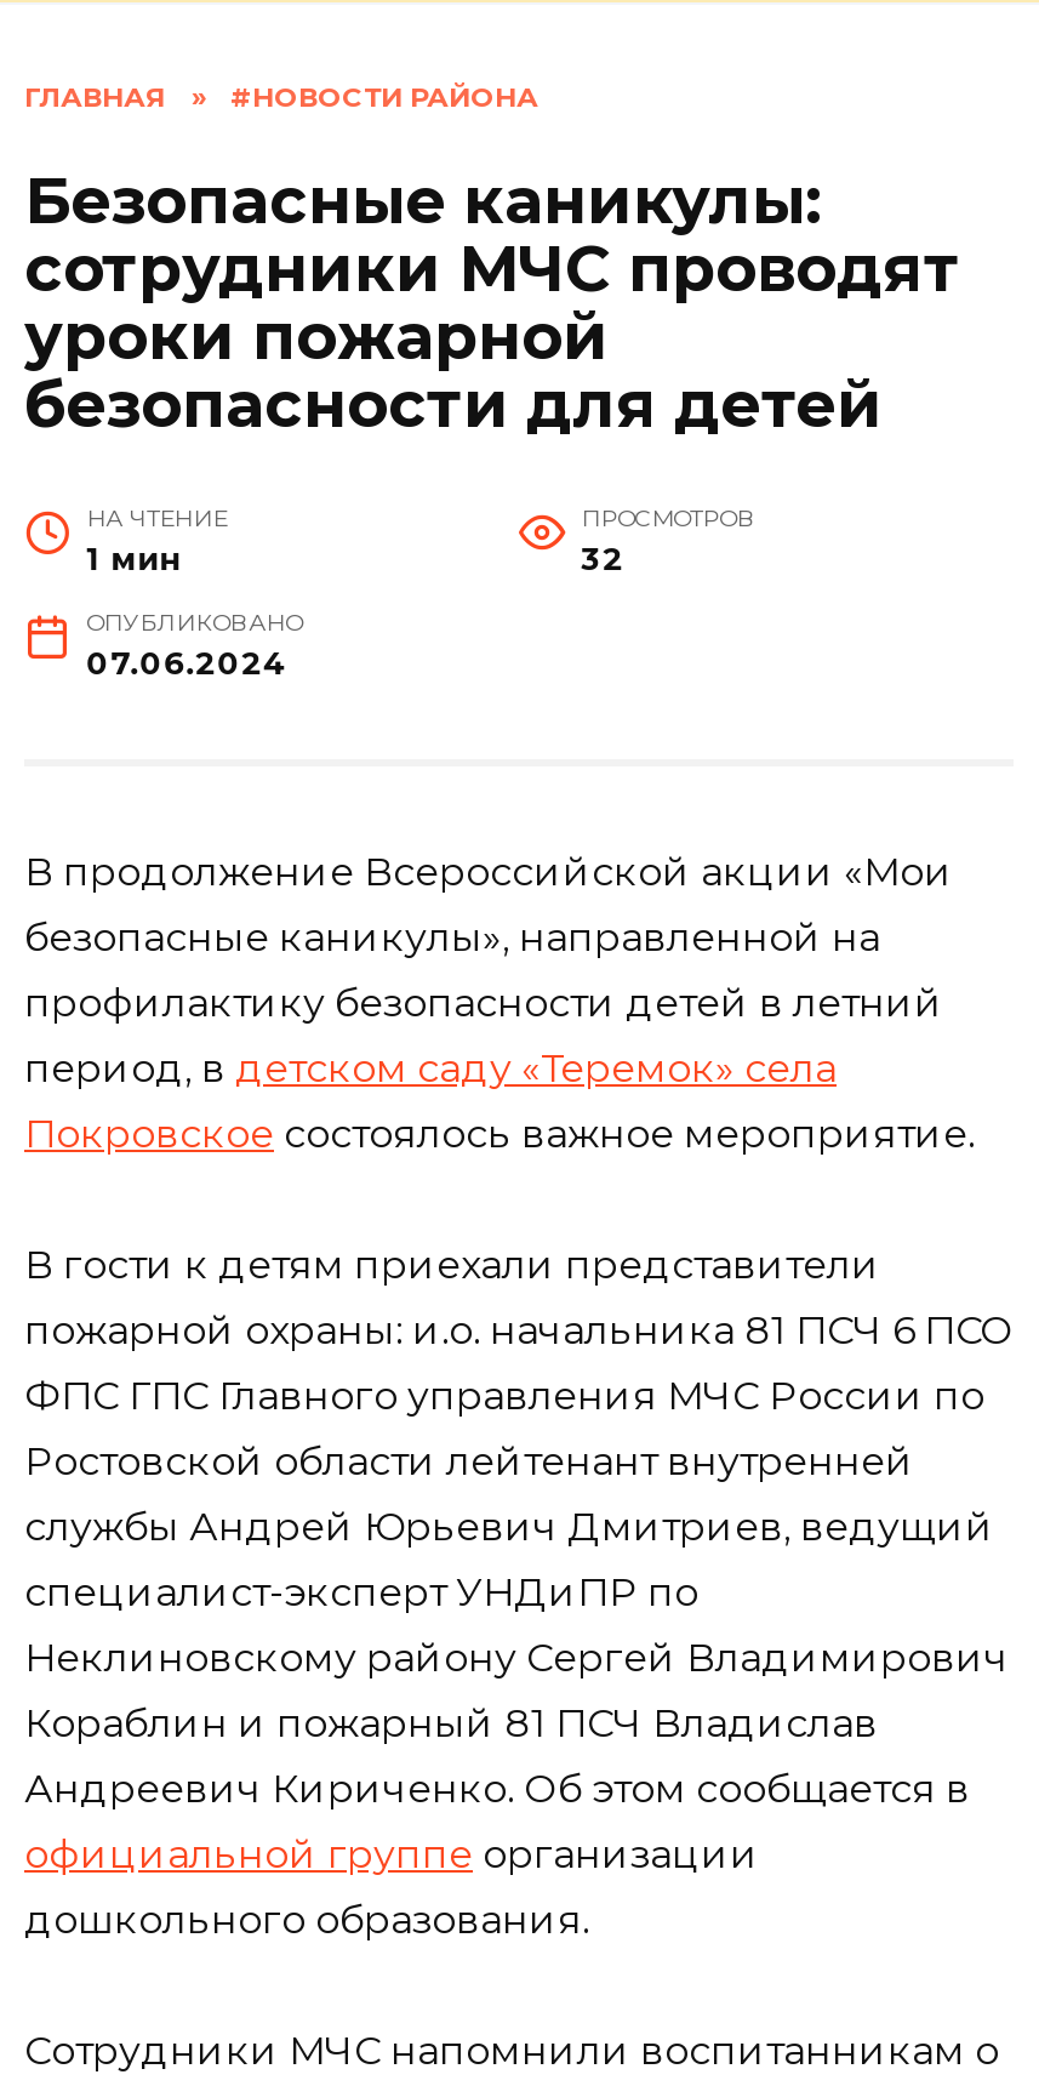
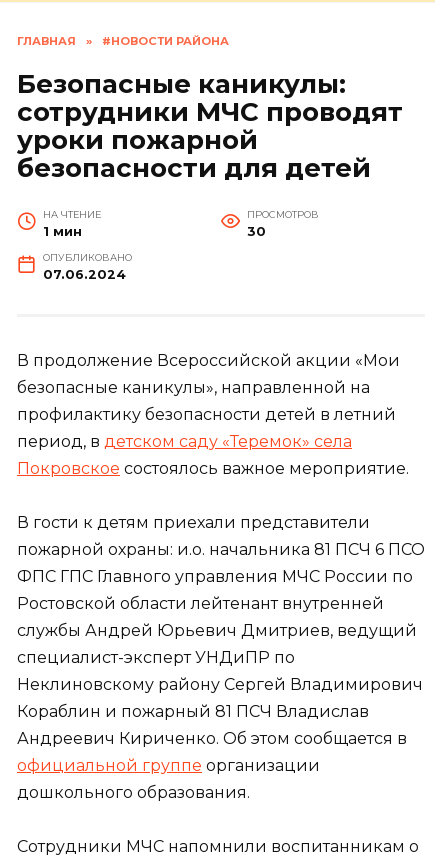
- 32
+ 30
